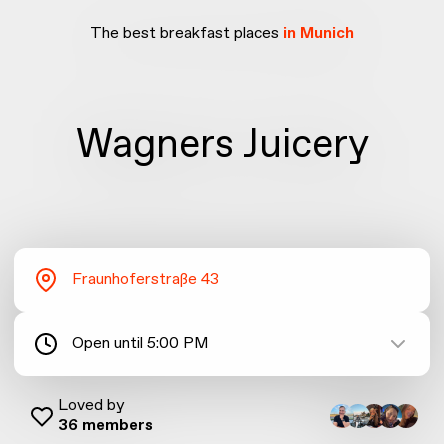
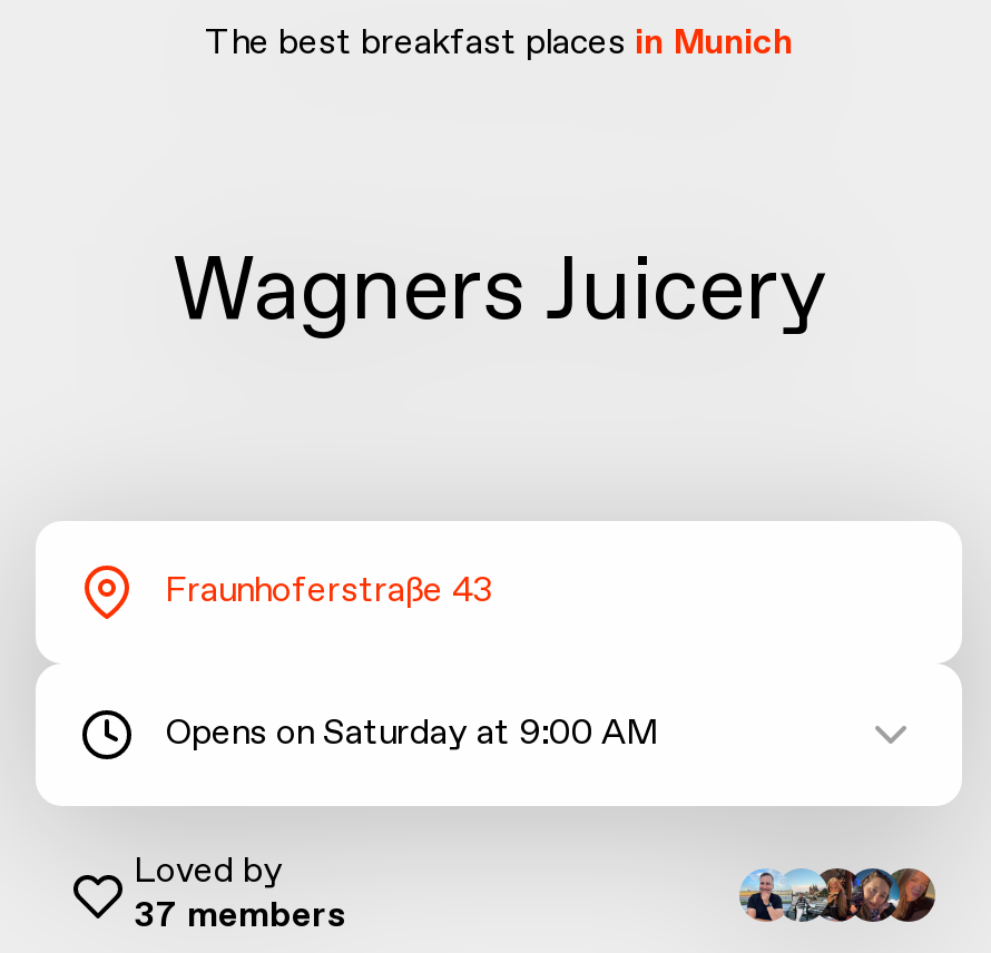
- Open until 5:00 PM
+ Opens on Saturday at 9:00 AM

- 36 members
+ 37 members
